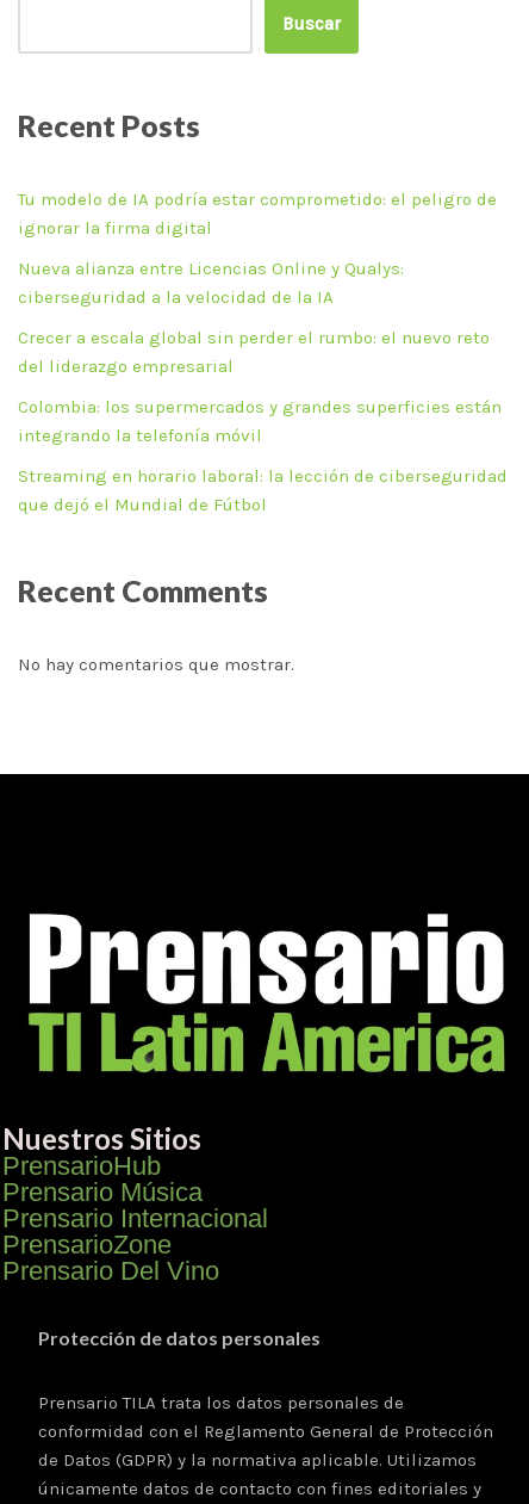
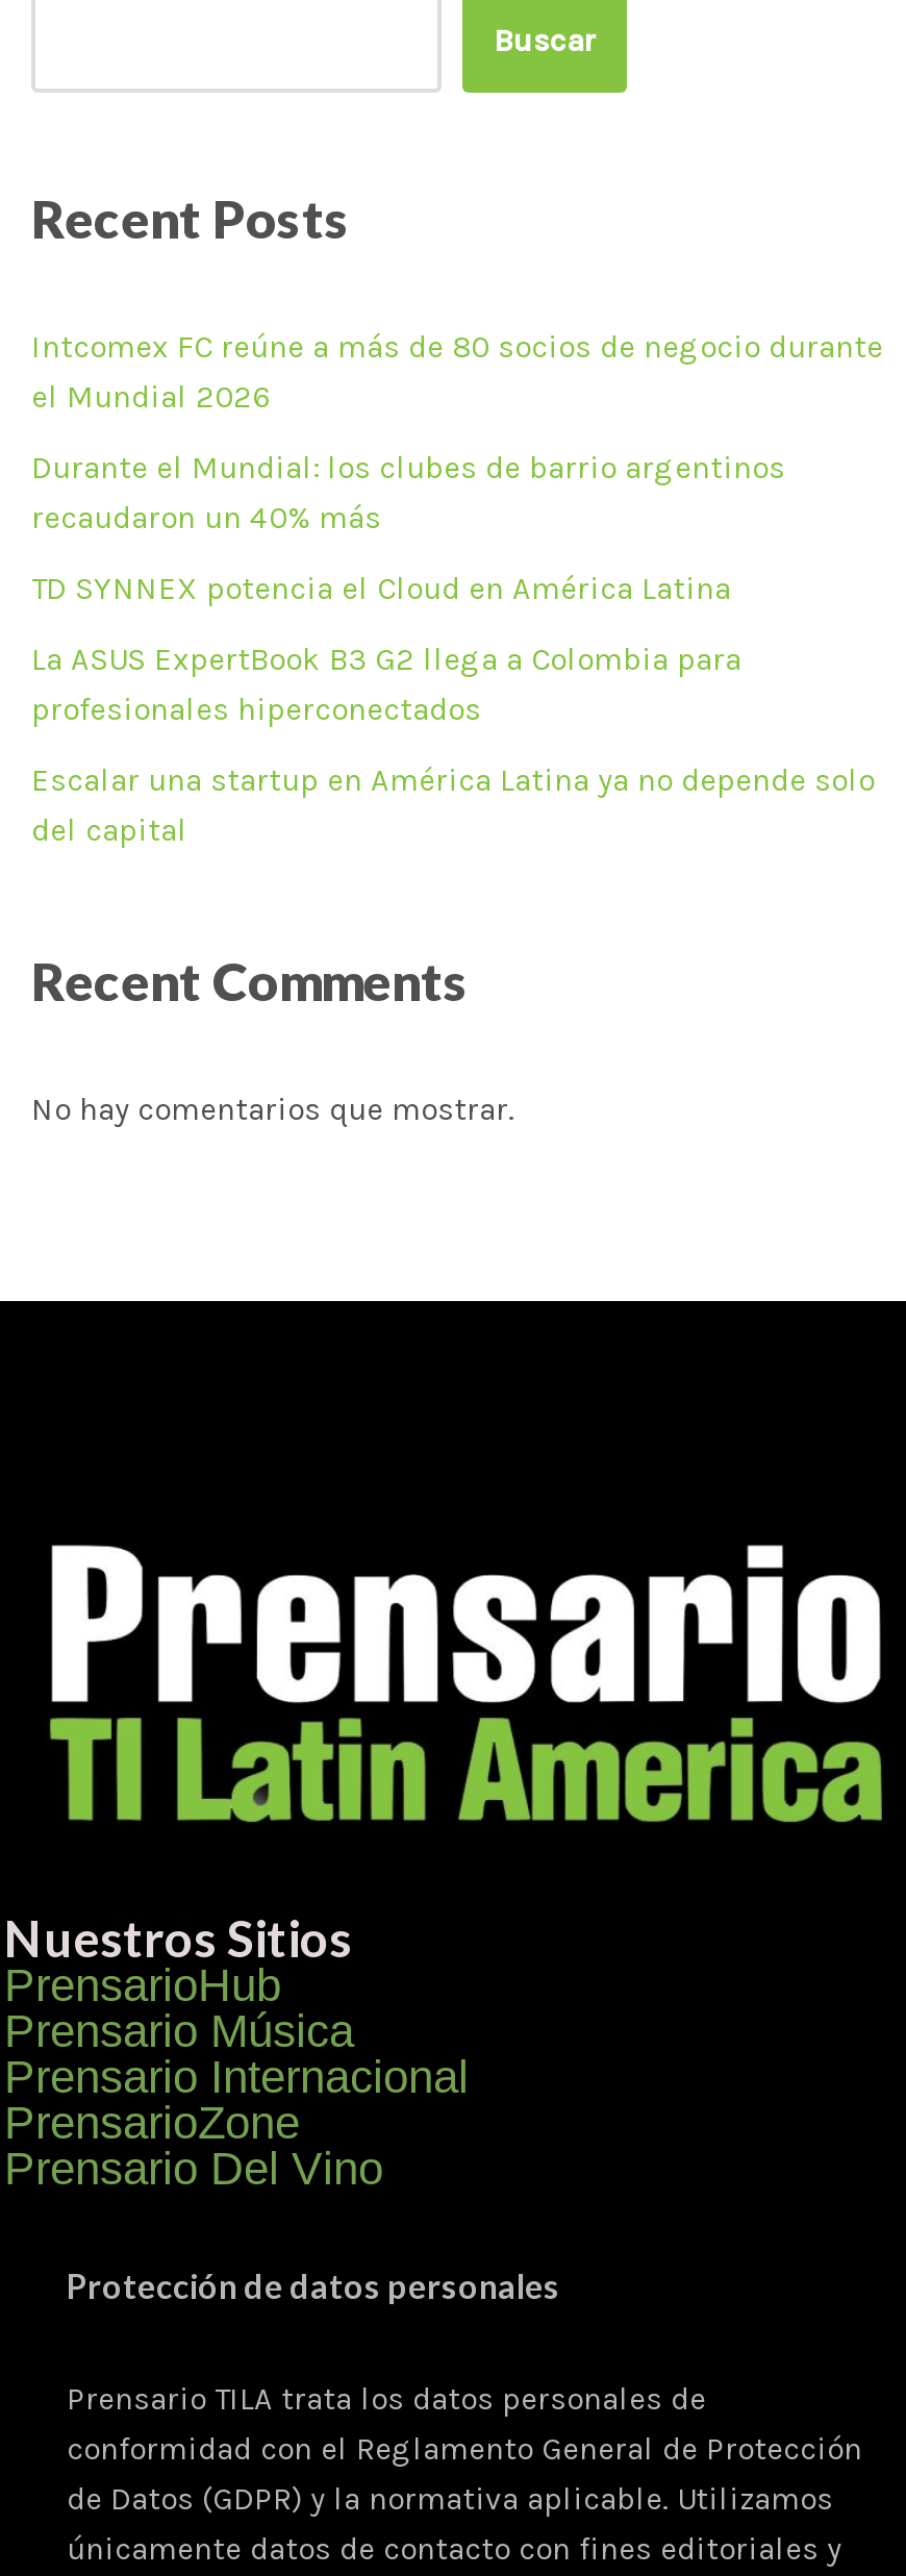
- Tu modelo de IA podría estar comprometido: el peligro de
- ignorar la firma digital
+ Intcomex FC reúne a más de 80 socios de negocio durante
+ el Mundial 2026

- Nueva alianza entre Licencias Online y Qualys:
- ciberseguridad a la velocidad de la IA
+ Durante el Mundial: los clubes de barrio argentinos
+ recaudaron un 40% más

- Crecer a escala global sin perder el rumbo: el nuevo reto
- del liderazgo empresarial
+ TD SYNNEX potencia el Cloud en América Latina

- Colombia: los supermercados y grandes superficies están
- integrando la telefonía móvil
+ La ASUS ExpertBook B3 G2 llega a Colombia para
+ profesionales hiperconectados

- Streaming en horario laboral: la lección de ciberseguridad
- que dejó el Mundial de Fútbol
+ Escalar una startup en América Latina ya no depende solo
+ del capital
